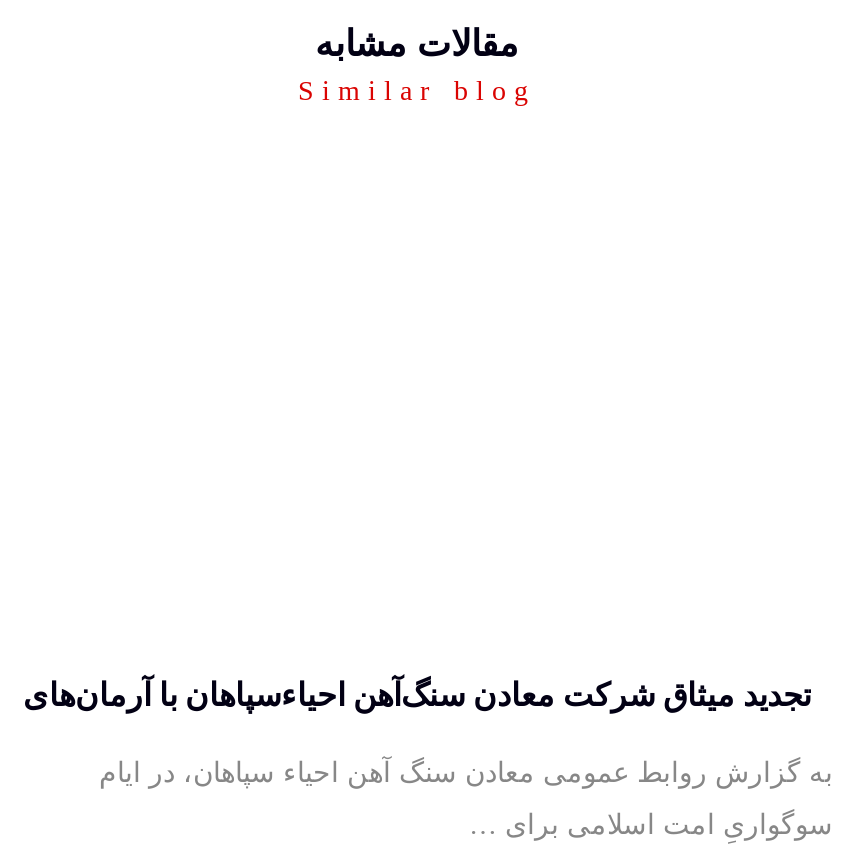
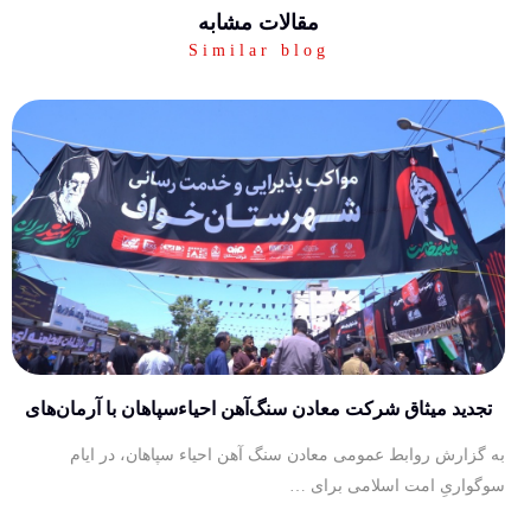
+ [image]
